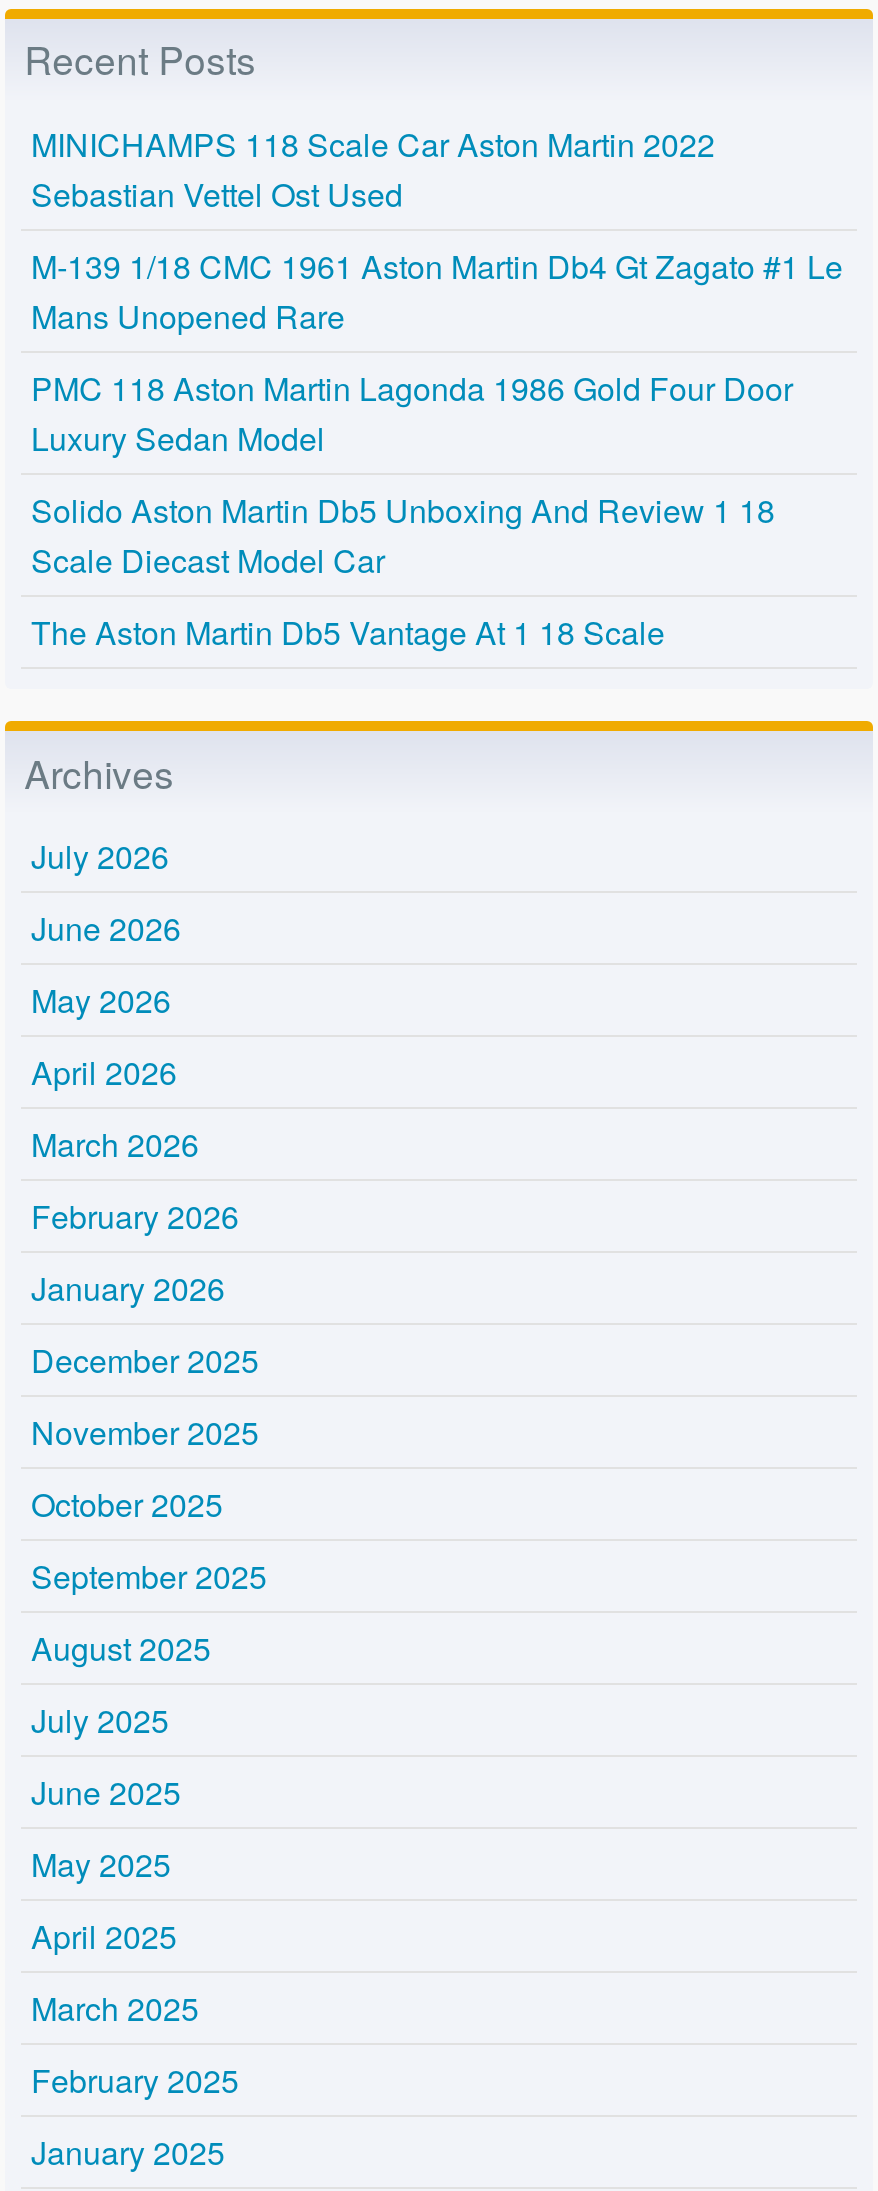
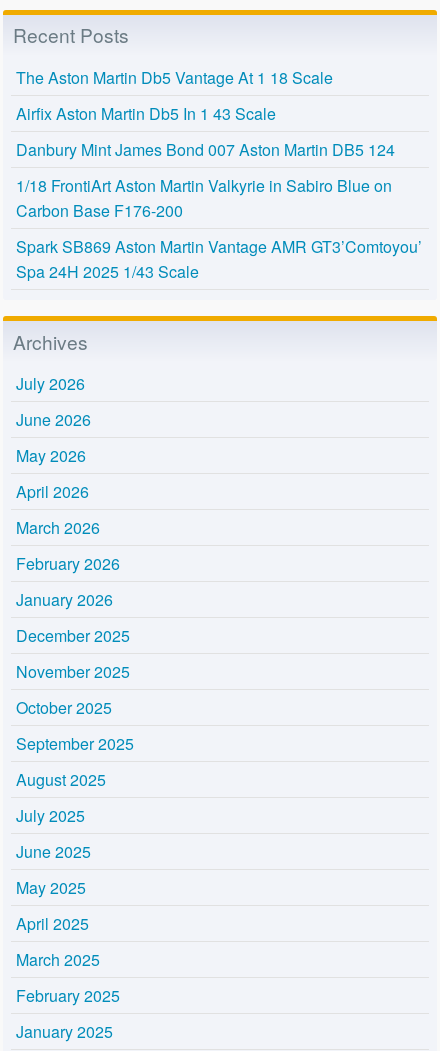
- MINICHAMPS 118 Scale Car Aston Martin 2022
- Sebastian Vettel Ost Used
- M-139 1/18 CMC 1961 Aston Martin Db4 Gt Zagato #1 Le
- Mans Unopened Rare
- PMC 118 Aston Martin Lagonda 1986 Gold Four Door
- Luxury Sedan Model
- Solido Aston Martin Db5 Unboxing And Review 1 18
- Scale Diecast Model Car

moved up: The Aston Martin Db5 Vantage At 1 18 Scale

+ Airfix Aston Martin Db5 In 1 43 Scale
+ Danbury Mint James Bond 007 Aston Martin DB5 124
+ 1/18 FrontiArt Aston Martin Valkyrie in Sabiro Blue on
+ Carbon Base F176-200
+ Spark SB869 Aston Martin Vantage AMR GT3’Comtoyou’
+ Spa 24H 2025 1/43 Scale
